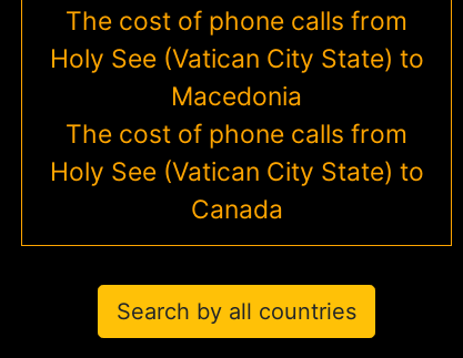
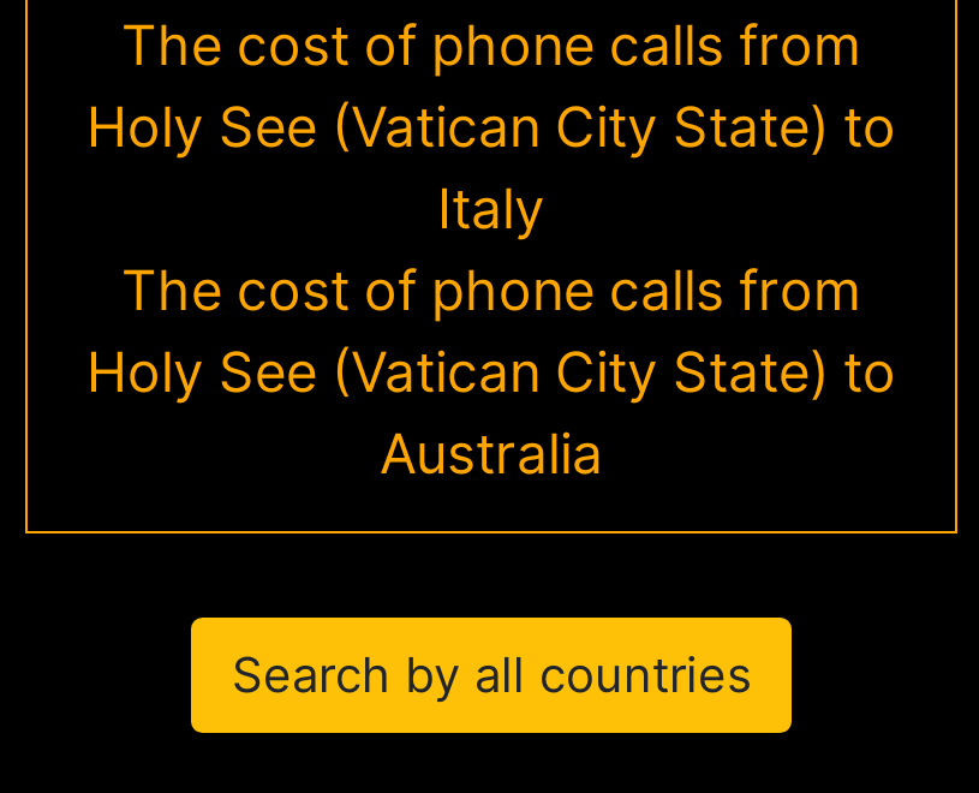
- Macedonia
+ Italy

- Canada
+ Australia
